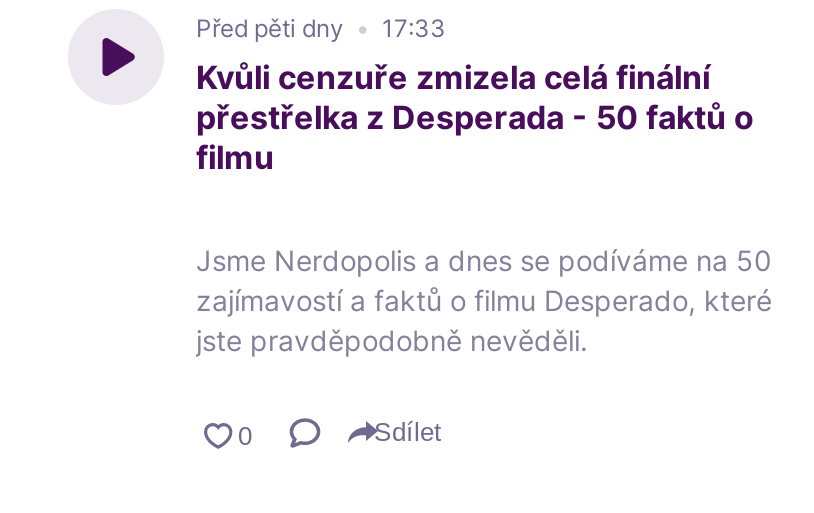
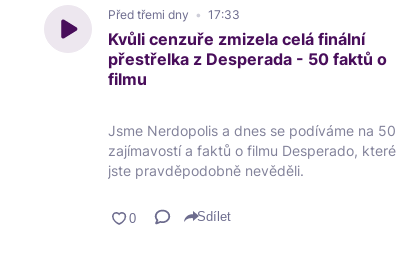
- Před pěti dny
+ Před třemi dny
